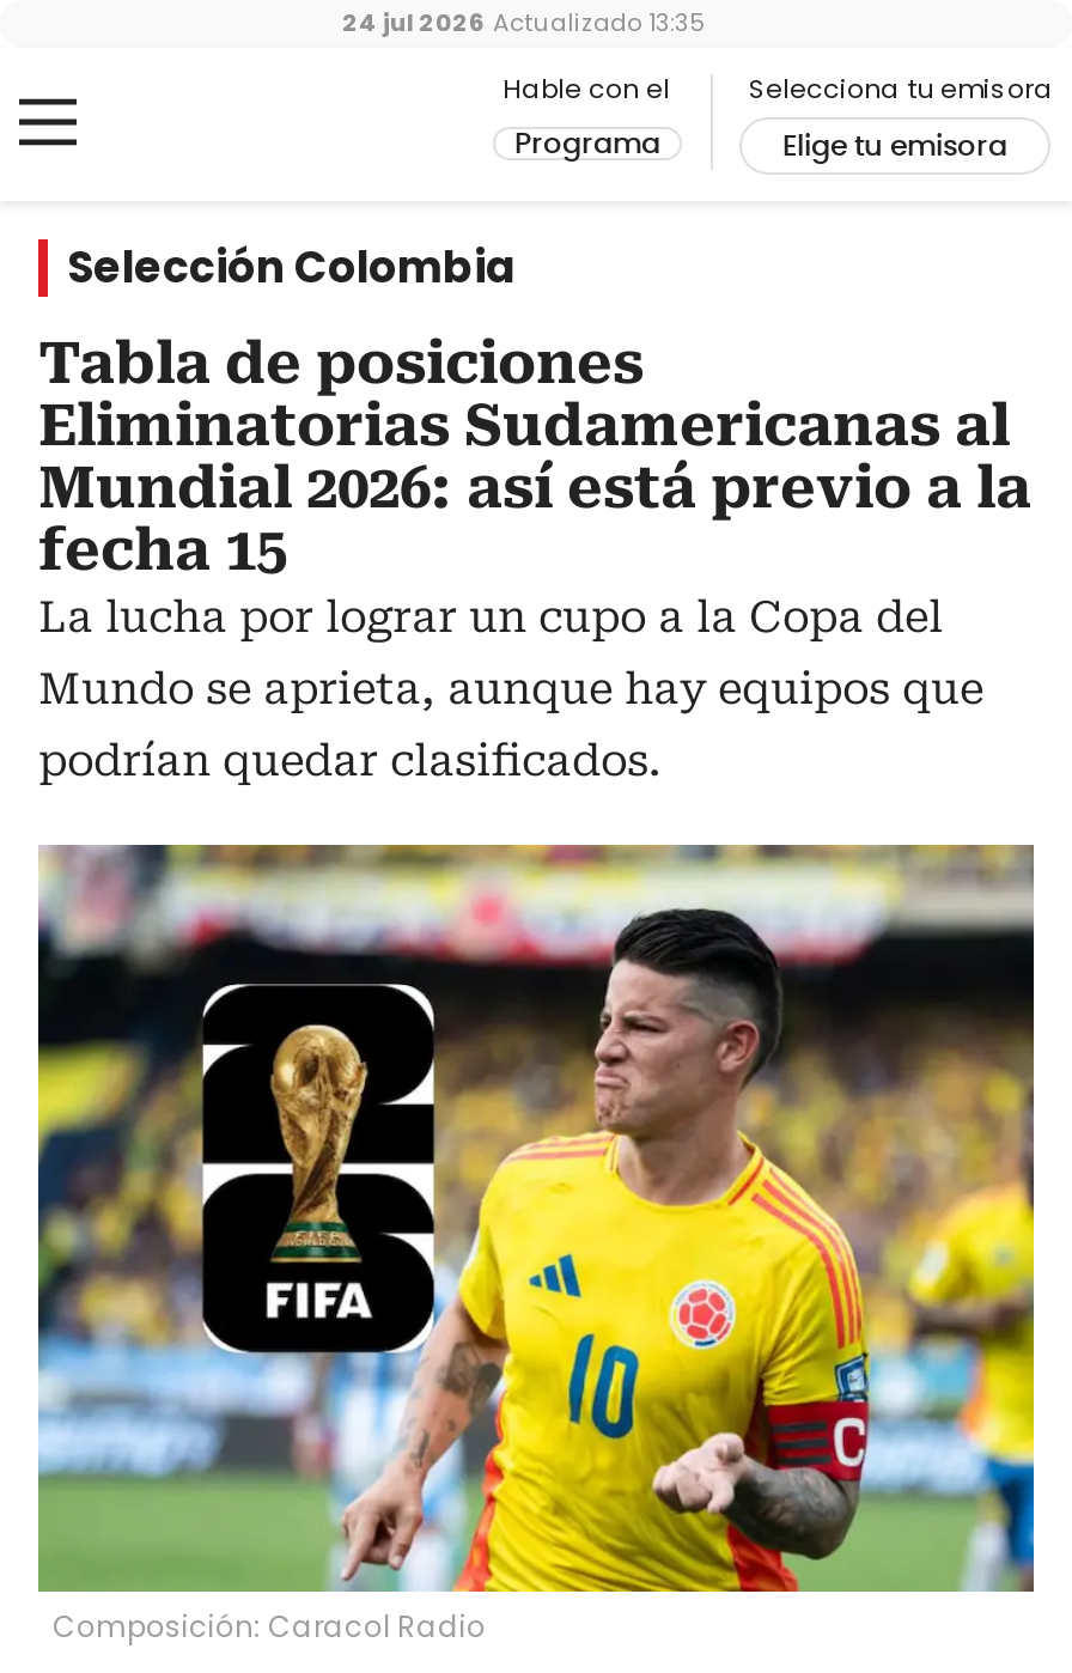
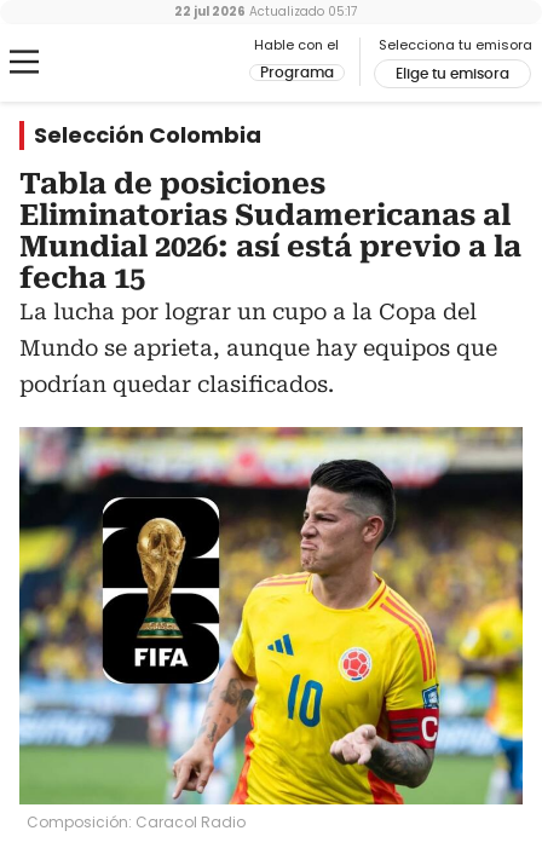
- 24 jul 2026 Actualizado 13:35
+ 22 jul 2026 Actualizado 05:17
